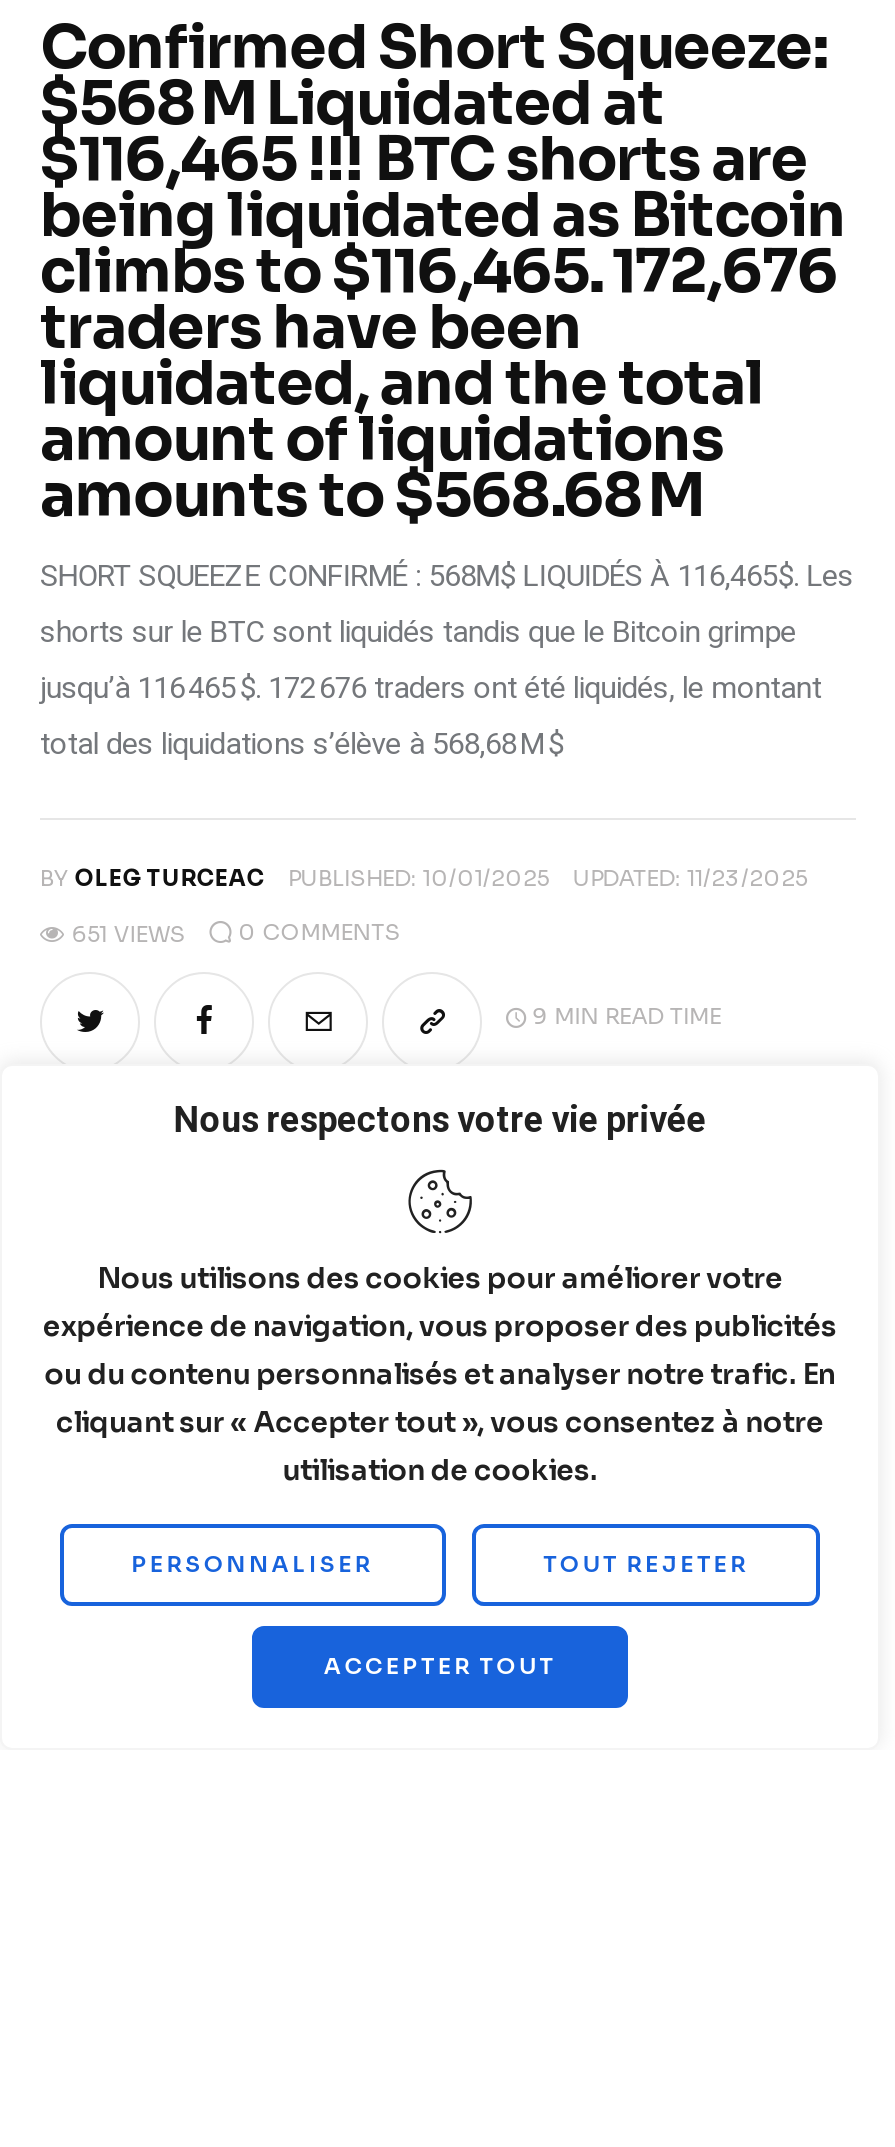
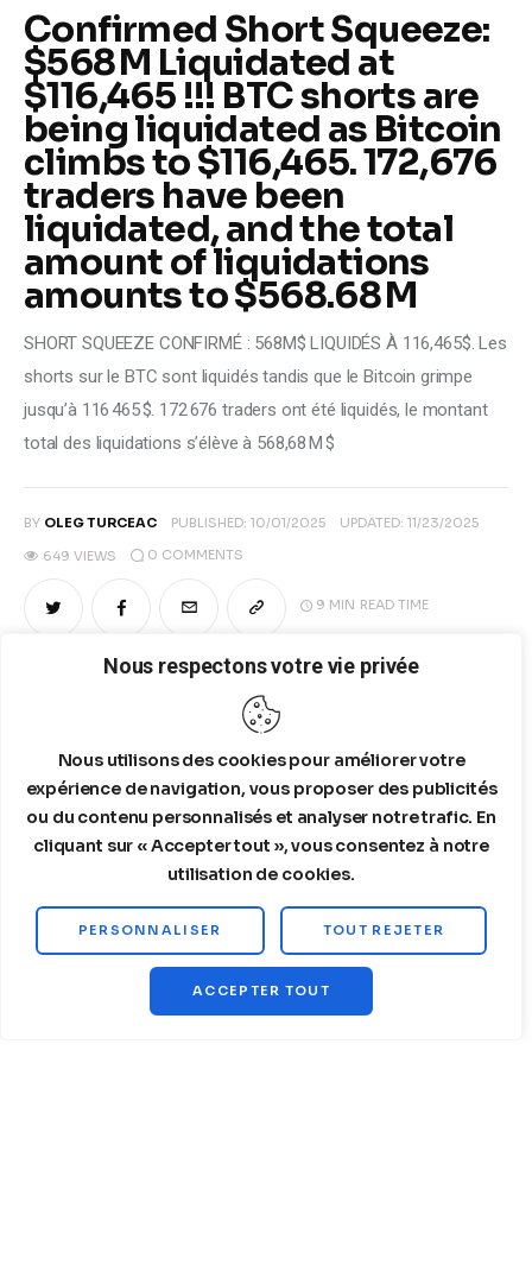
- 651 VIEWS
+ 649 VIEWS
